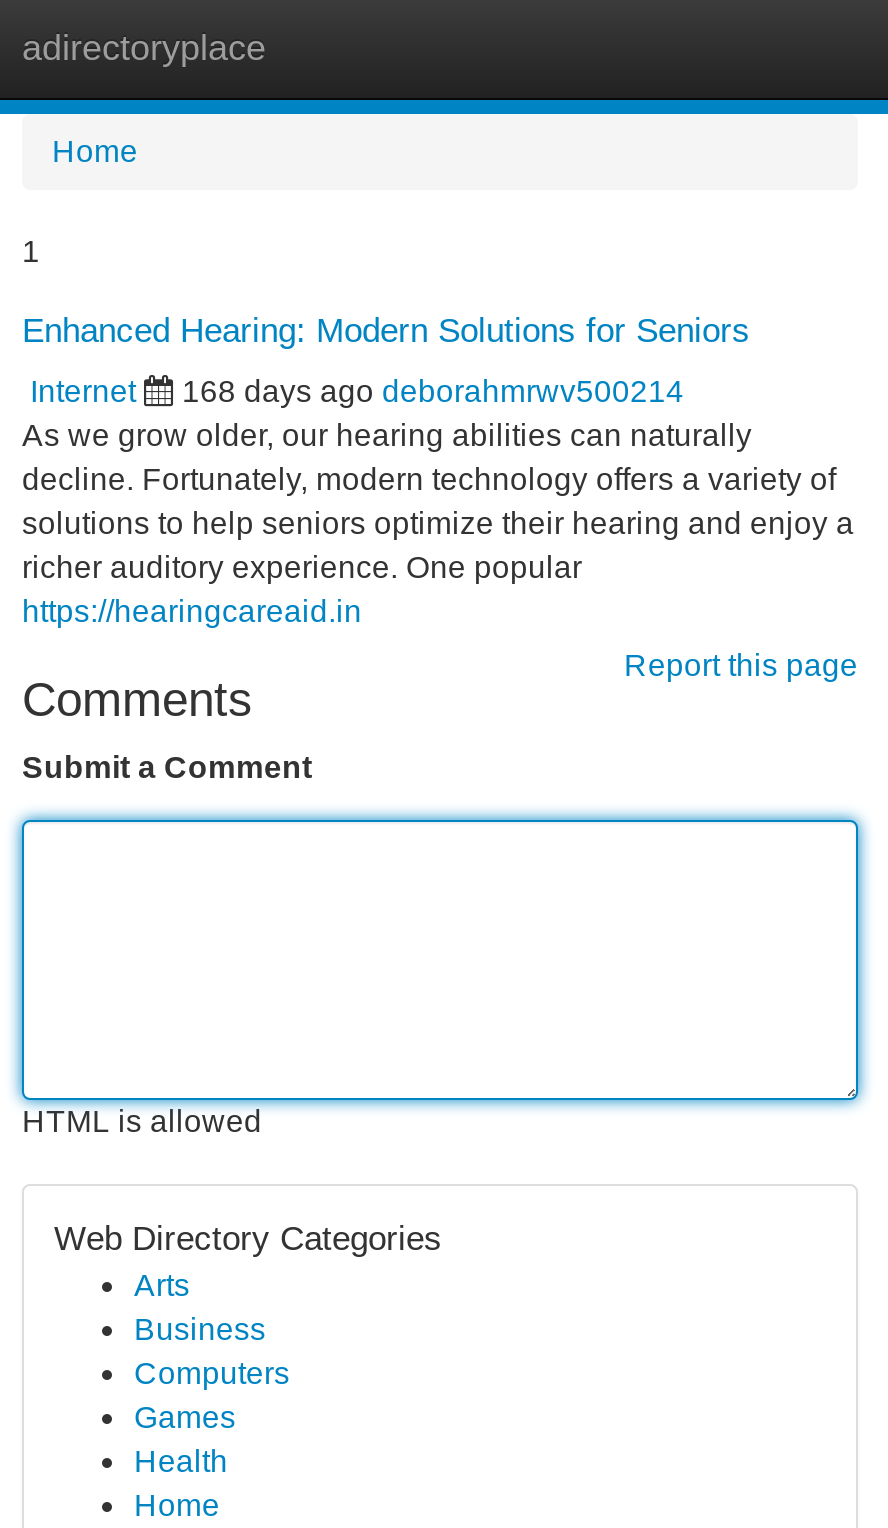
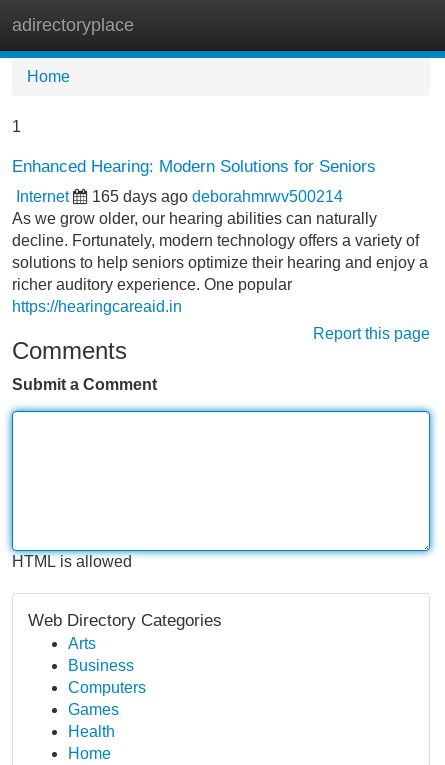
- 168 days ago deborahmrwv500214
+ 165 days ago deborahmrwv500214
